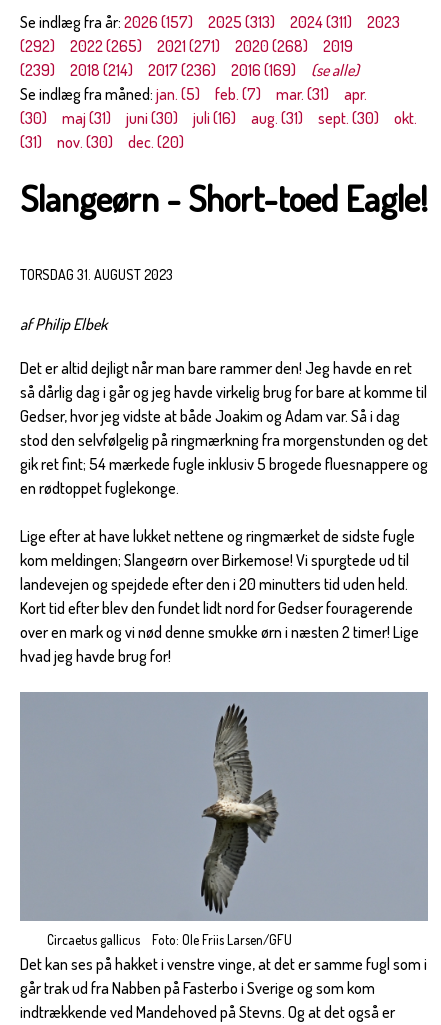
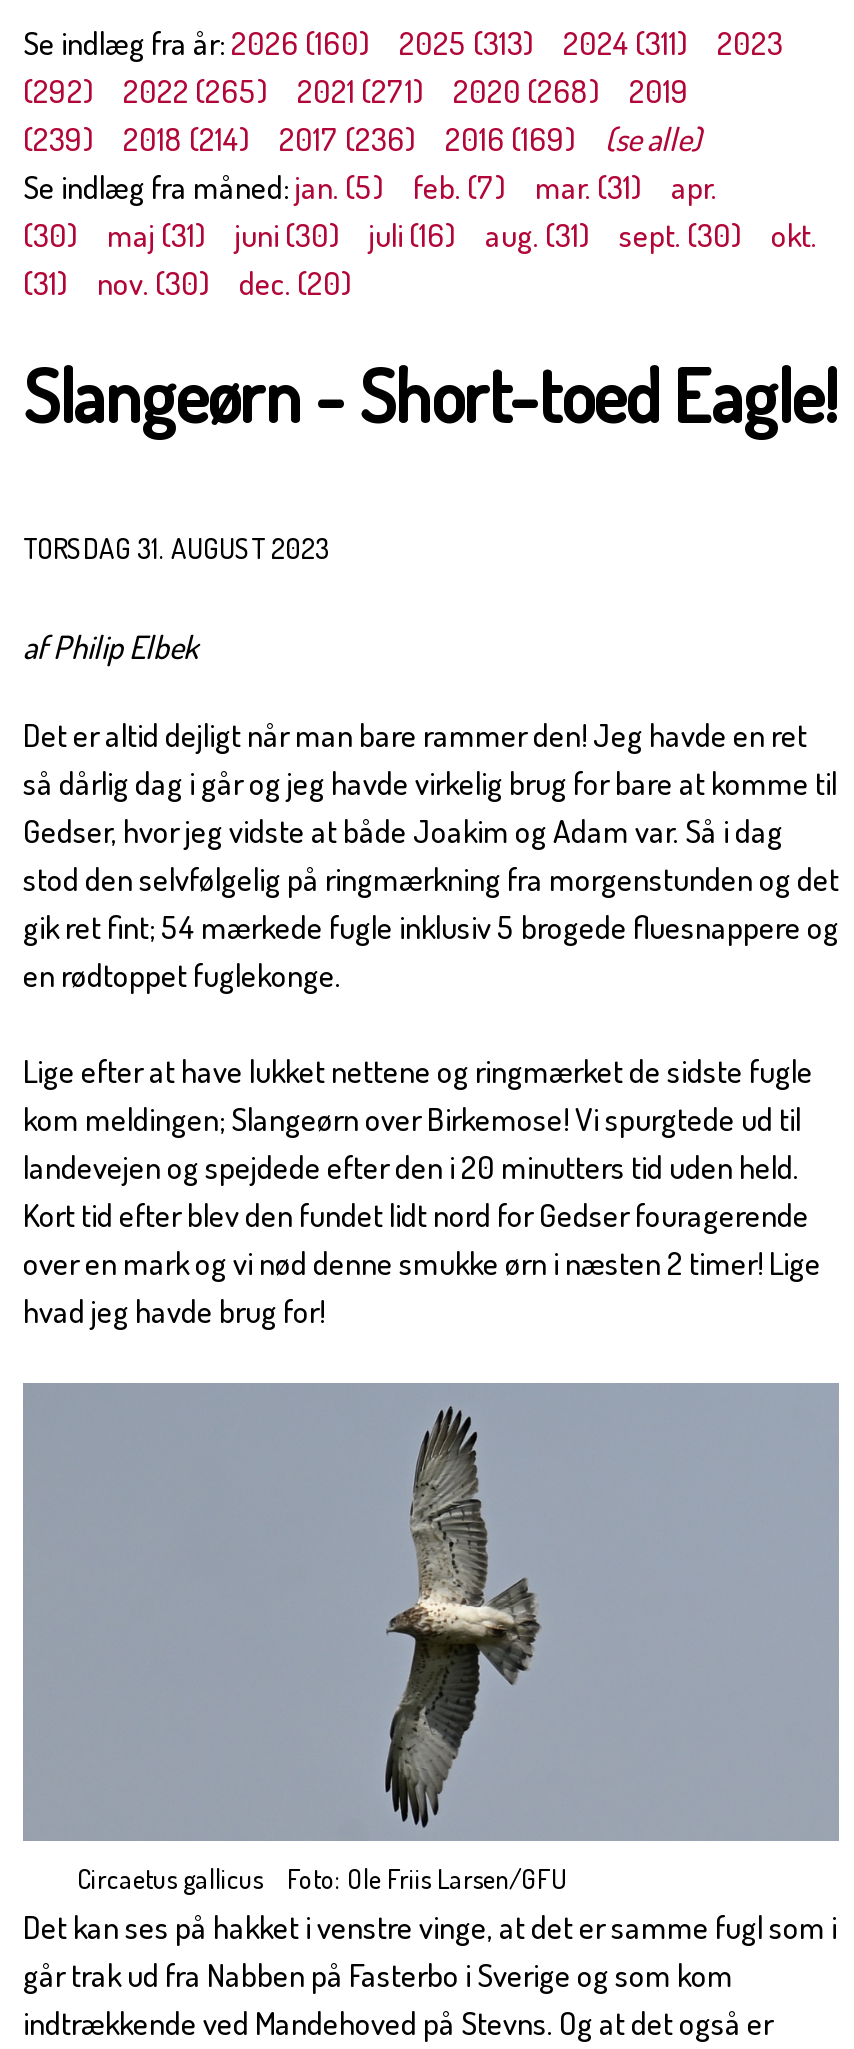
- Se indlæg fra år: 2026 (157)
+ Se indlæg fra år: 2026 (160)
